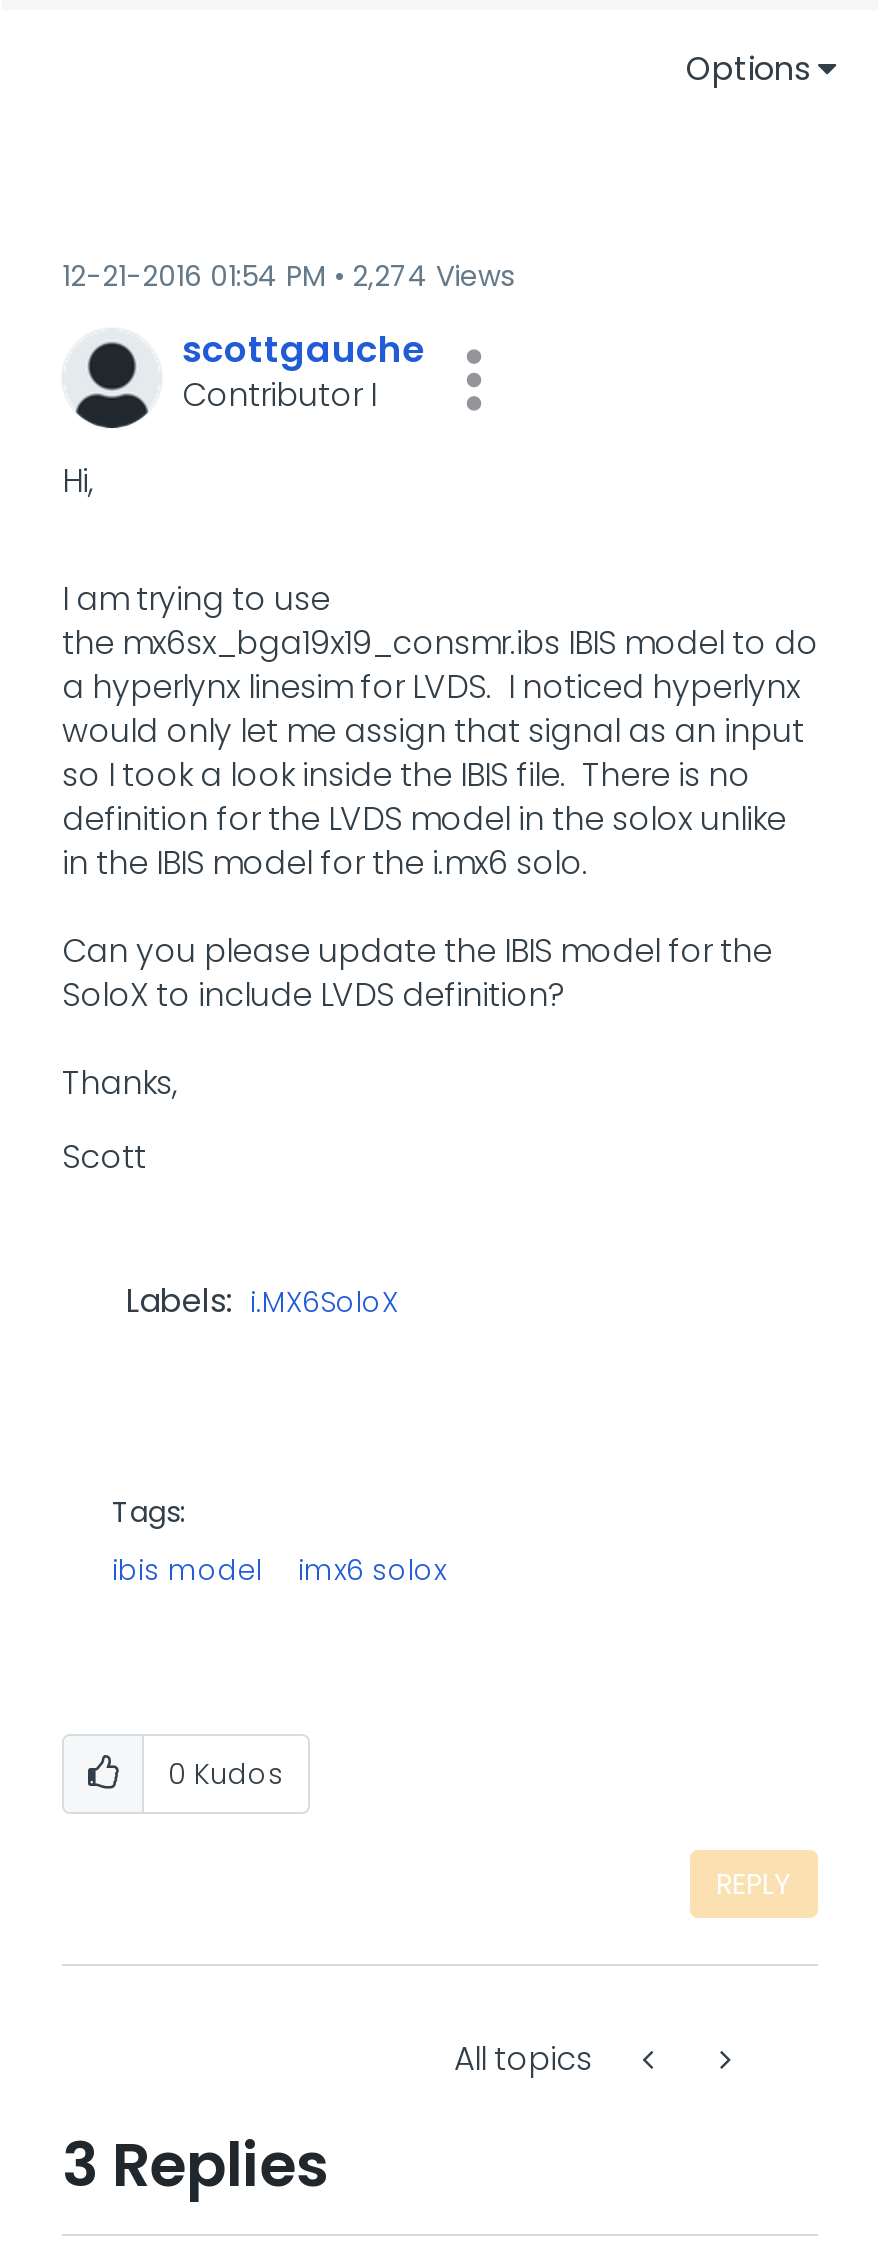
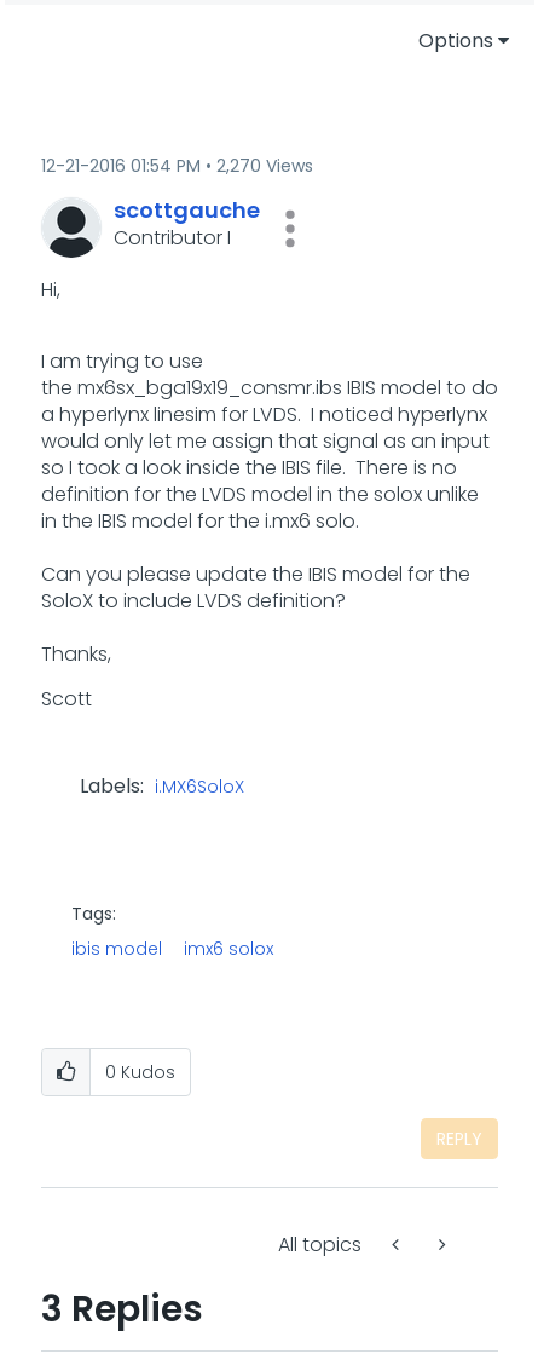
- 12-21-2016 01:54 PM 2,274 Views
+ 12-21-2016 01:54 PM 2,270 Views
